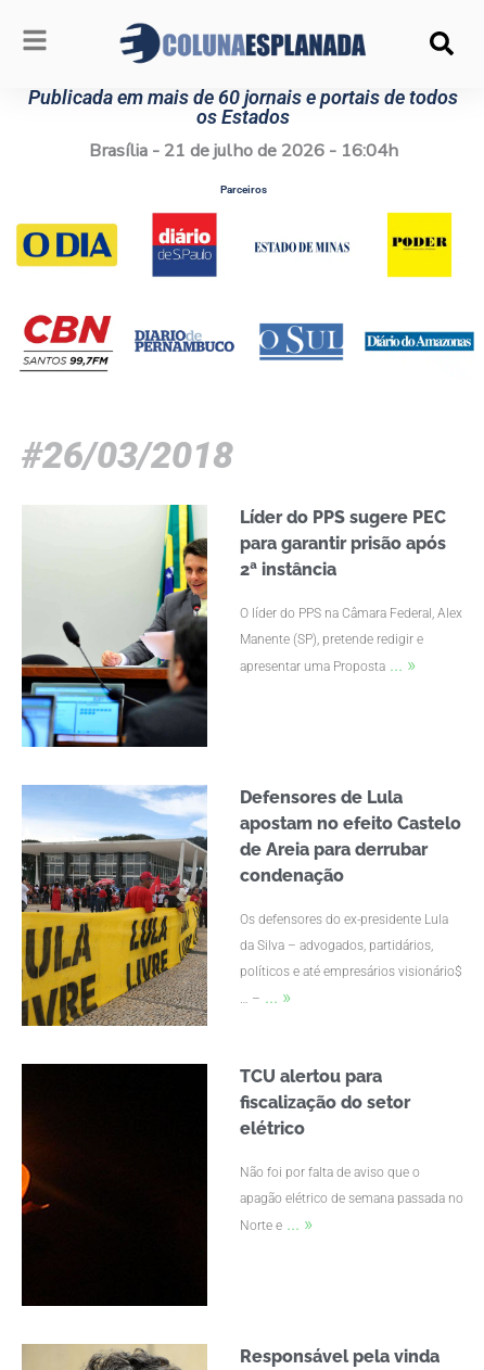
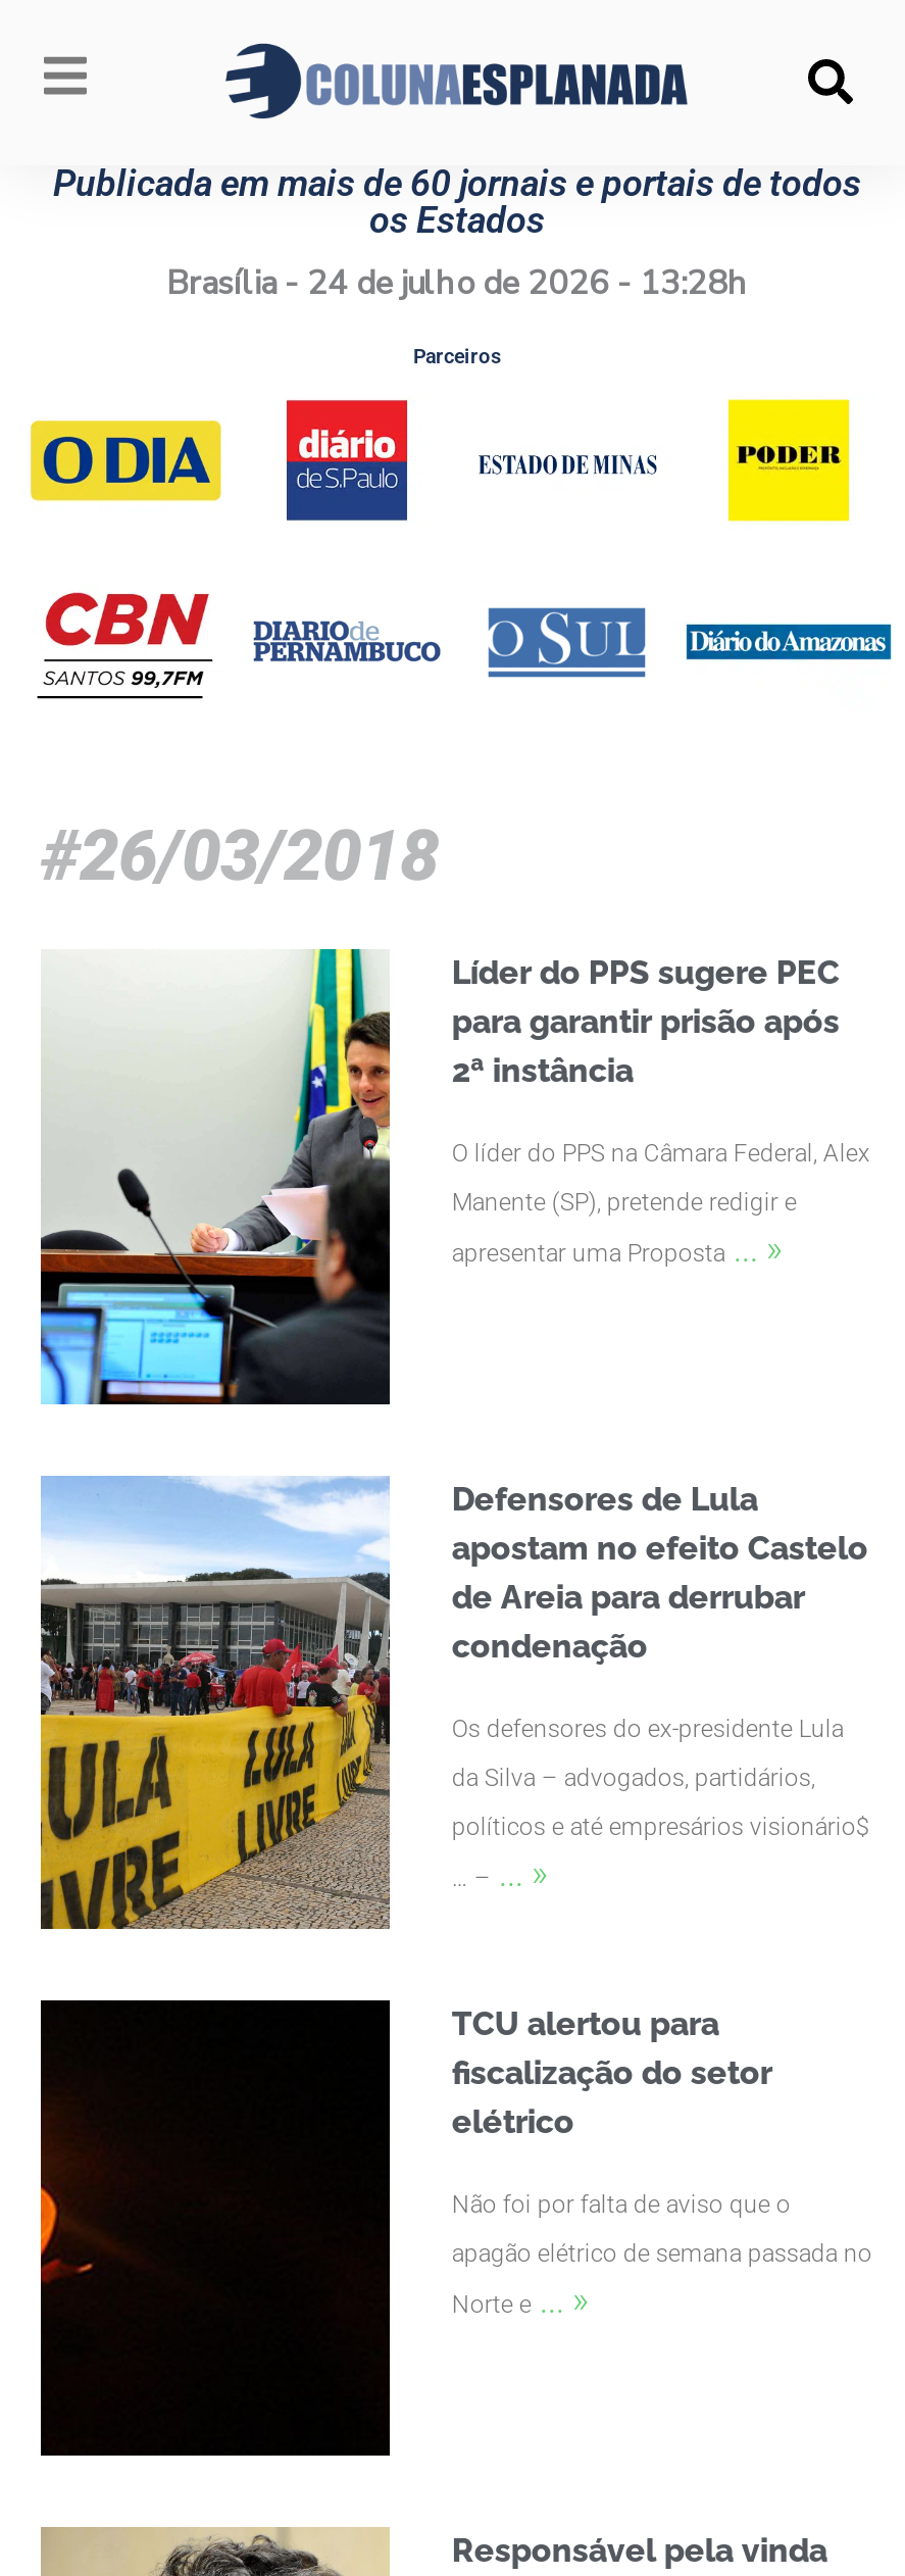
- Brasília - 21 de julho de 2026 - 16:04h
+ Brasília - 24 de julho de 2026 - 13:28h
